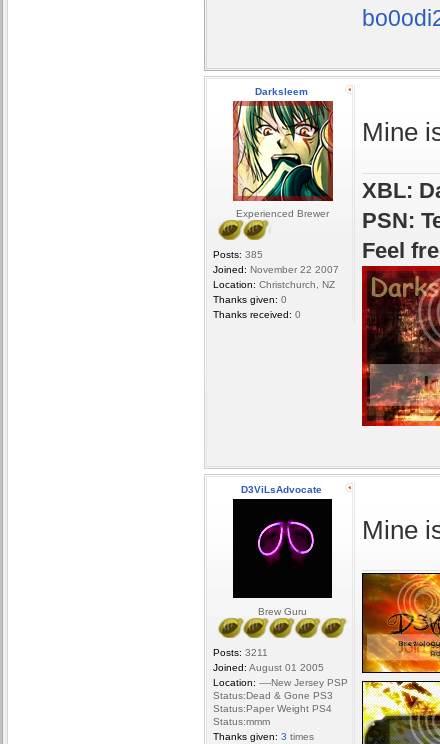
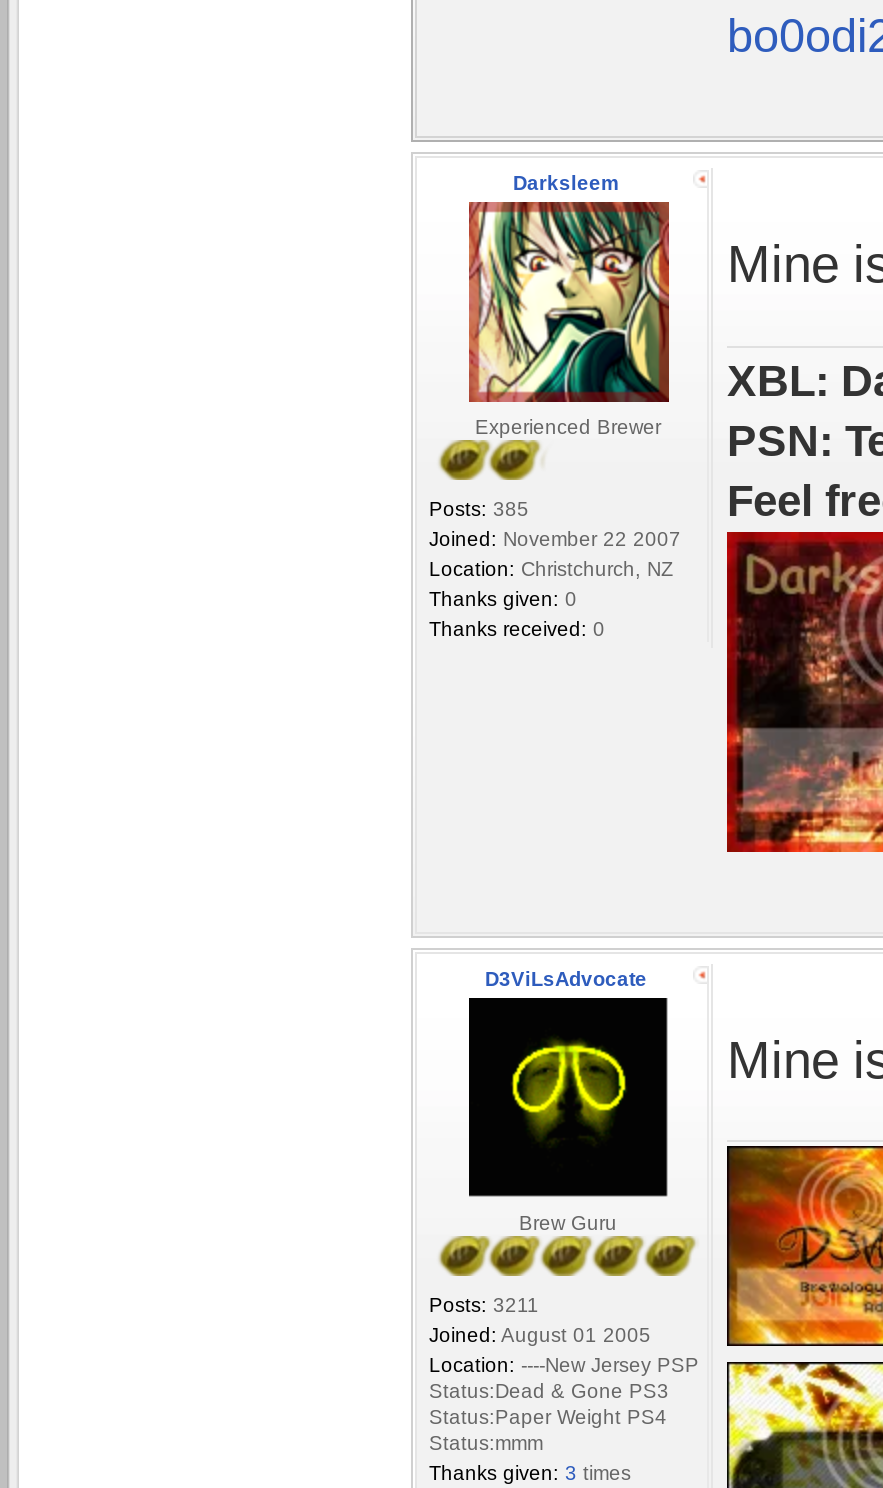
- [image]
+ [image]
